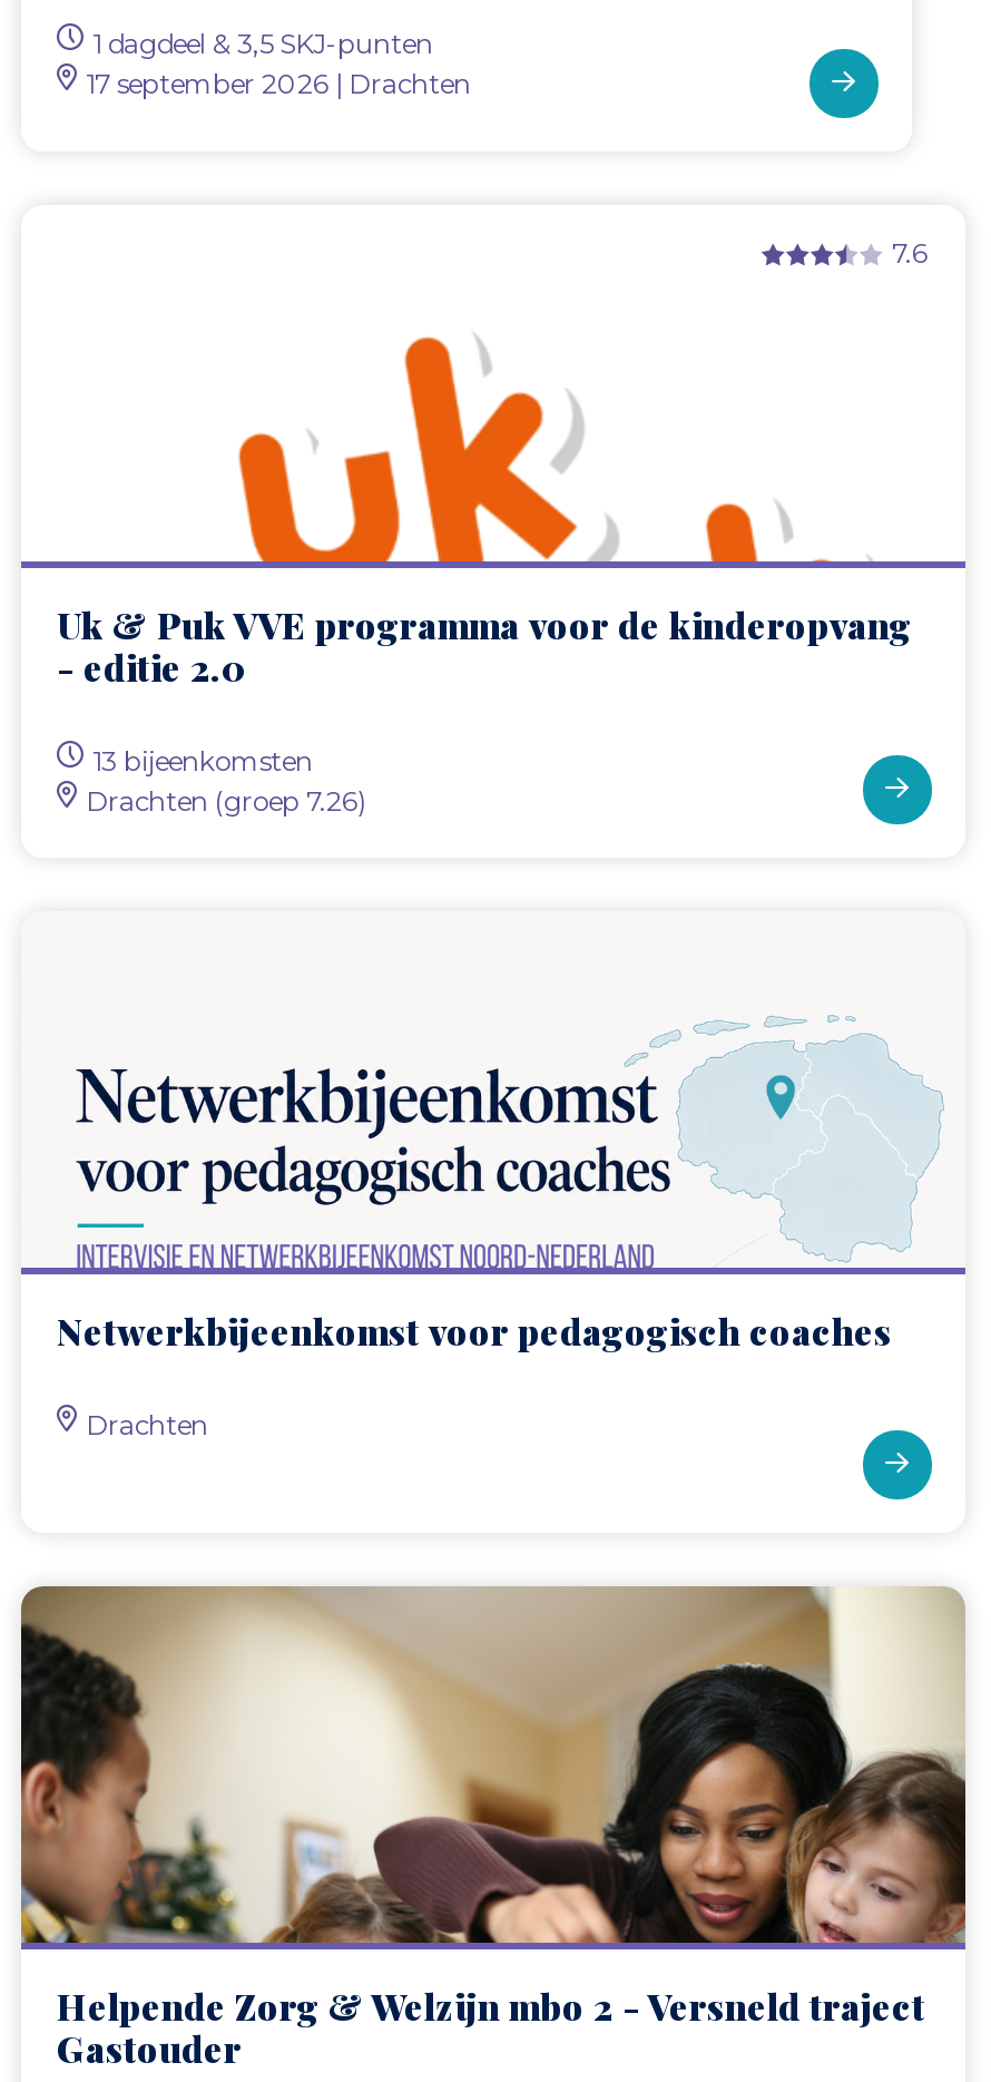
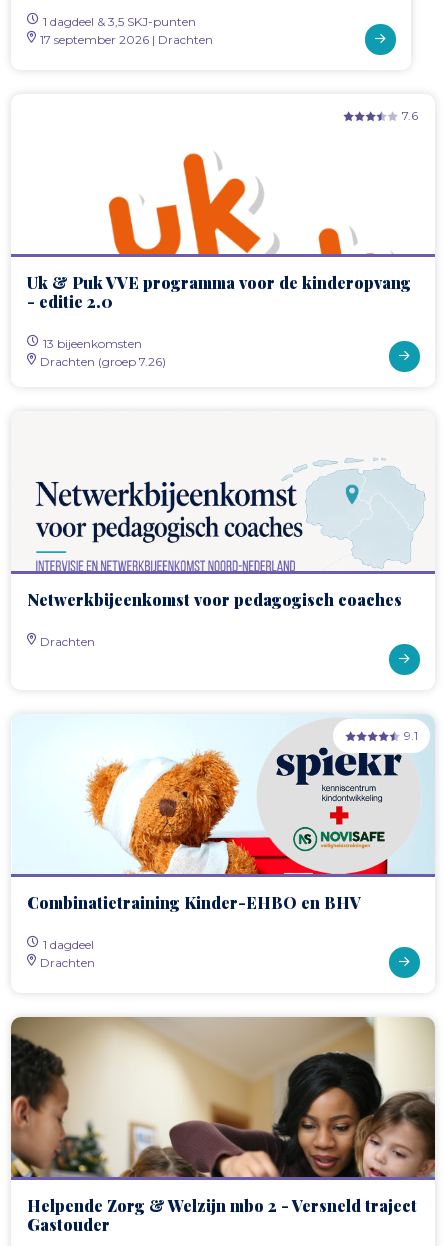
+ Combinatietraining Kinder-EHBO en BHV
+ 1 dagdeel
+ Drachten

+ [image]
+ 9.1
